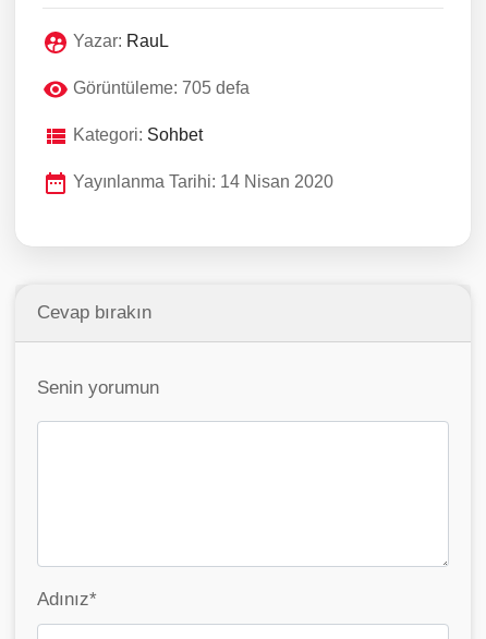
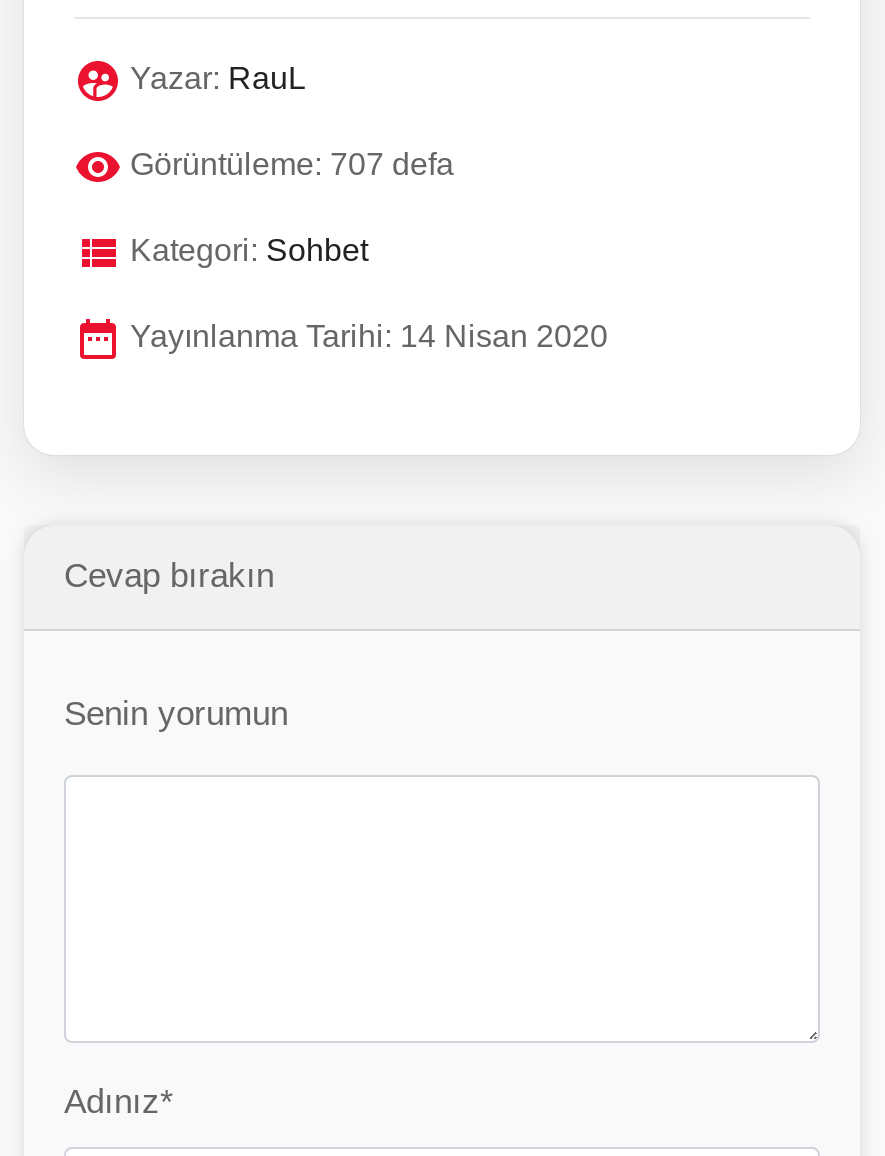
- Görüntüleme: 705 defa
+ Görüntüleme: 707 defa
